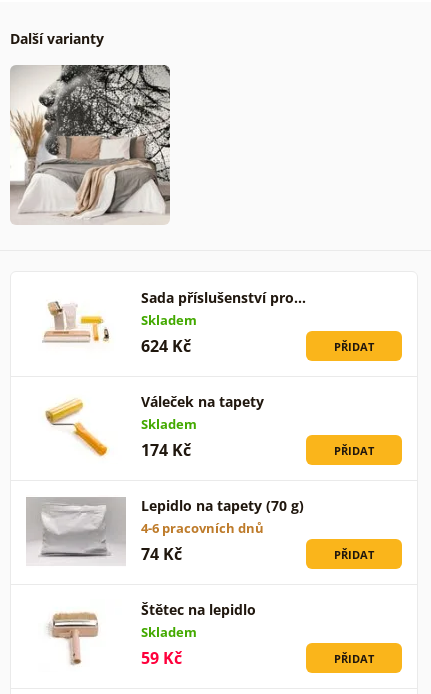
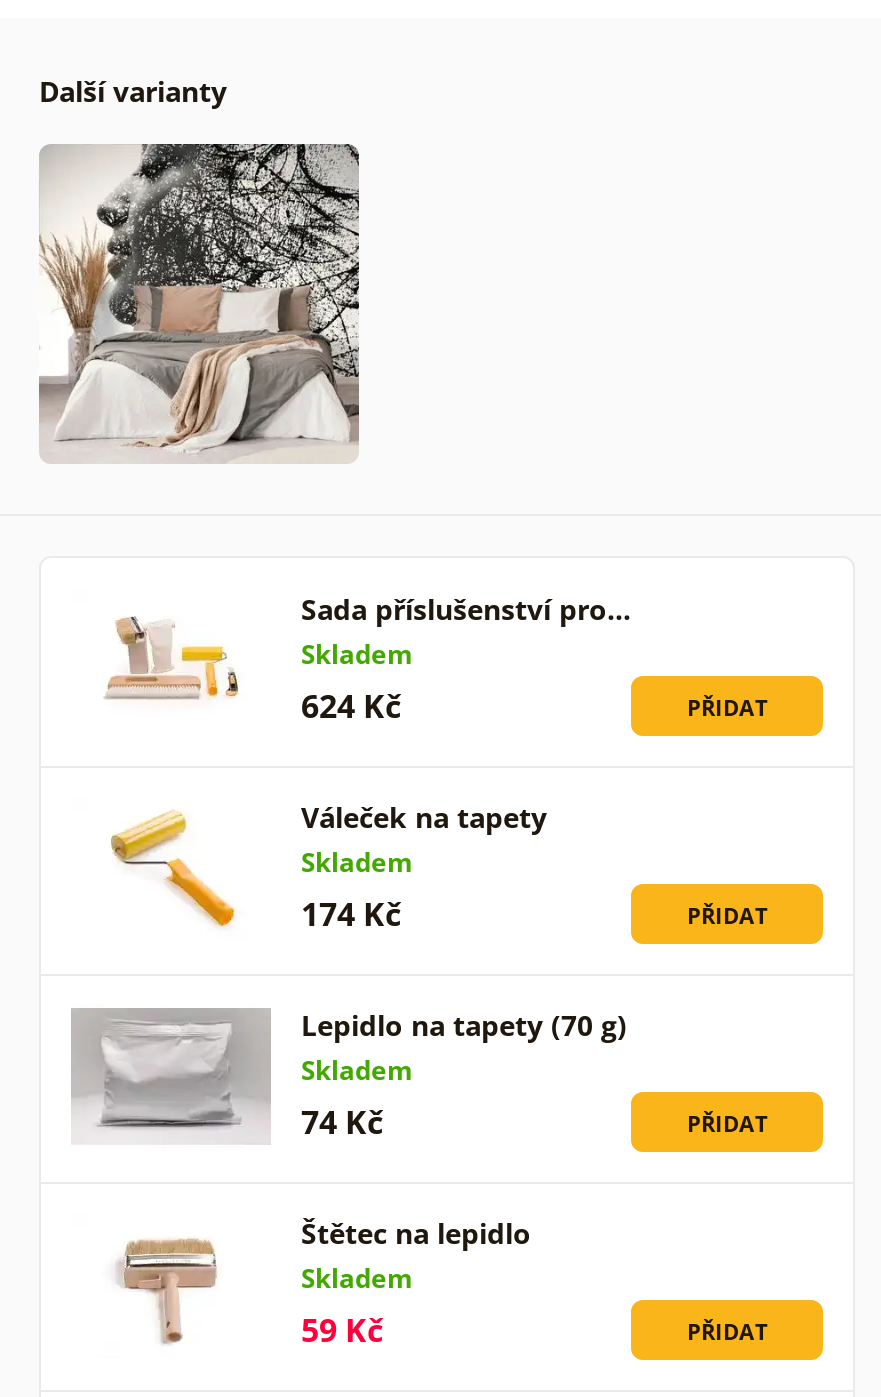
- 4-6 pracovních dnů
+ Skladem
